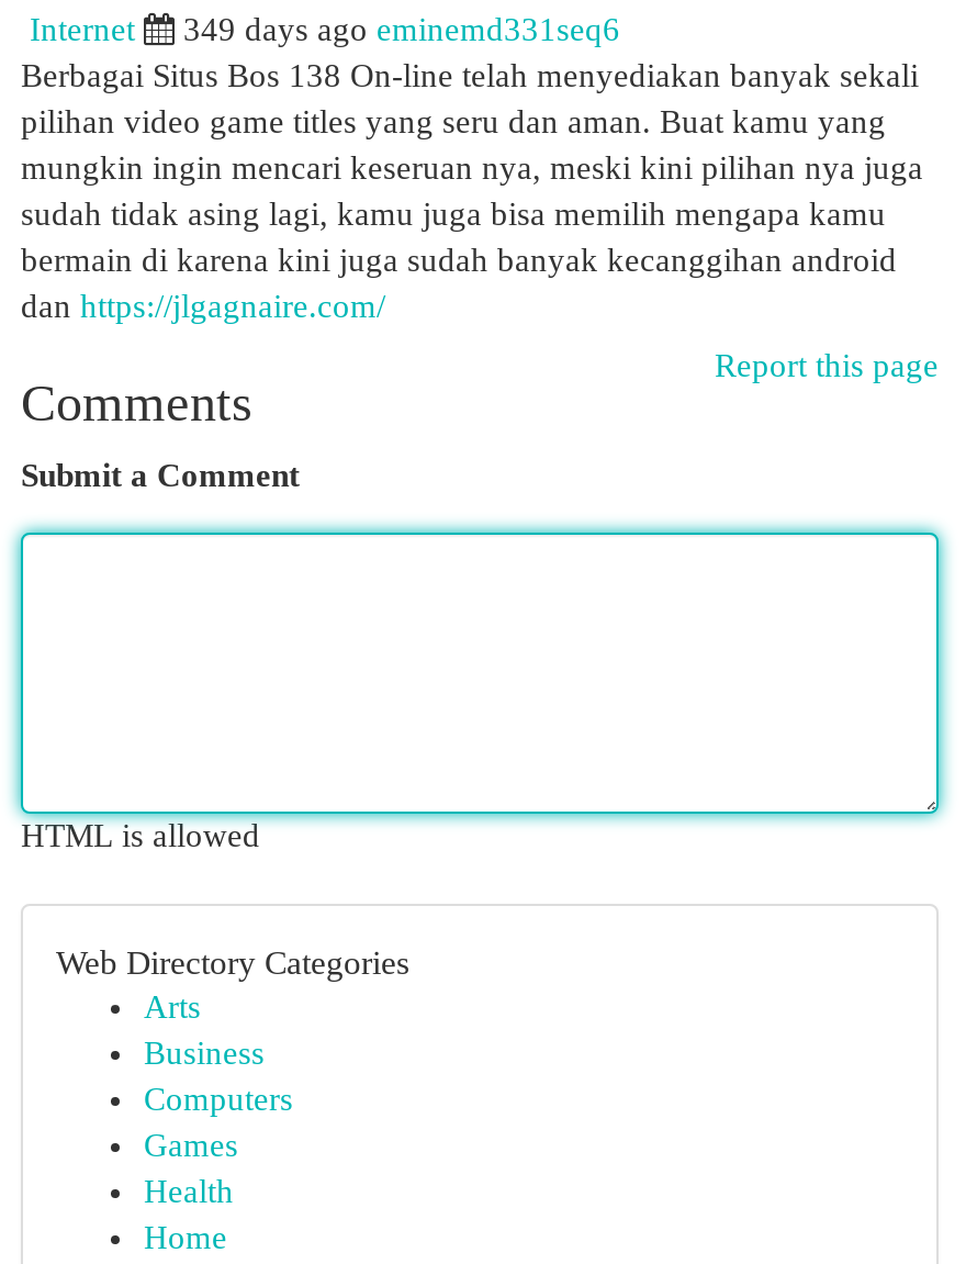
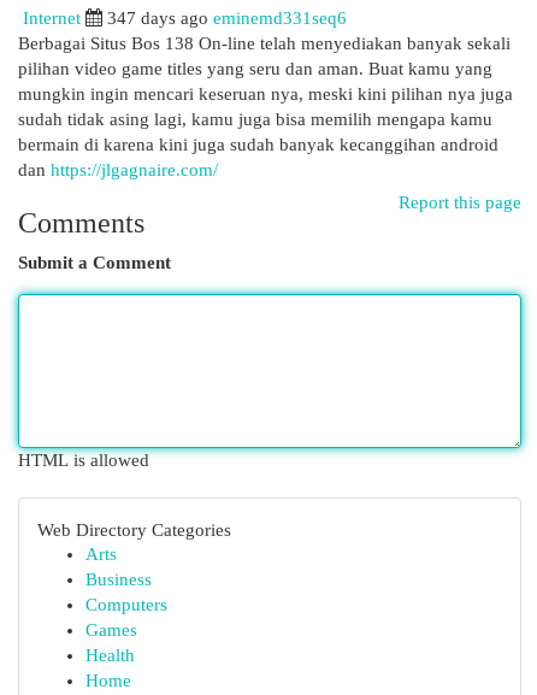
- 349 days ago eminemd331seq6
+ 347 days ago eminemd331seq6
